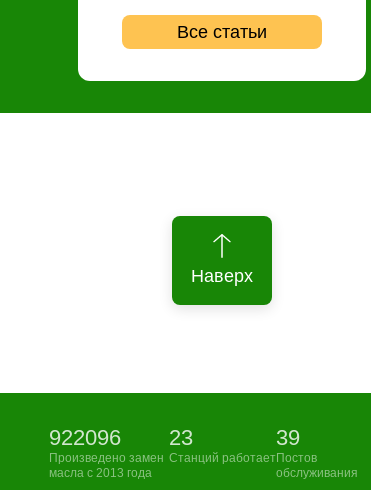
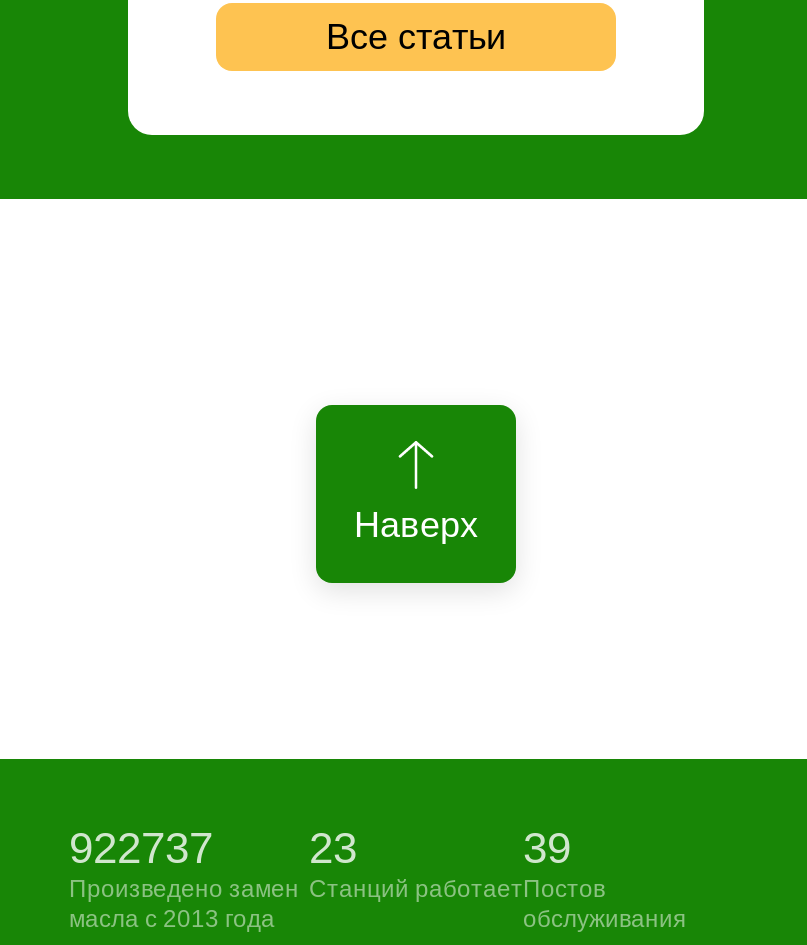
- 922096 23
+ 922737 23
